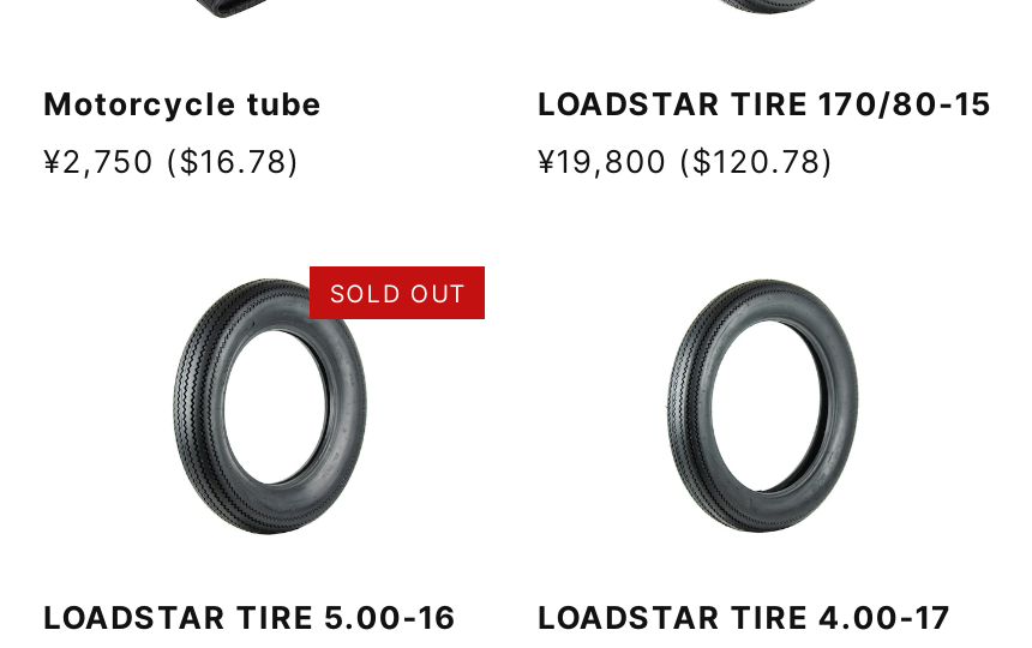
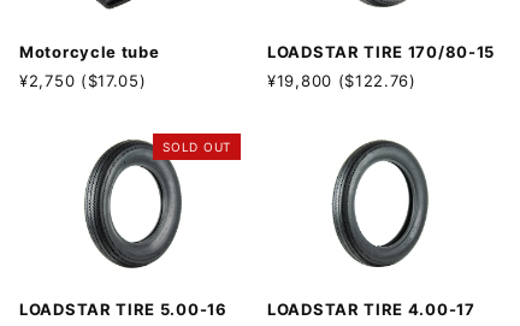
- ¥2,750 ($16.78)
+ ¥2,750 ($17.05)

- ¥19,800 ($120.78)
+ ¥19,800 ($122.76)
